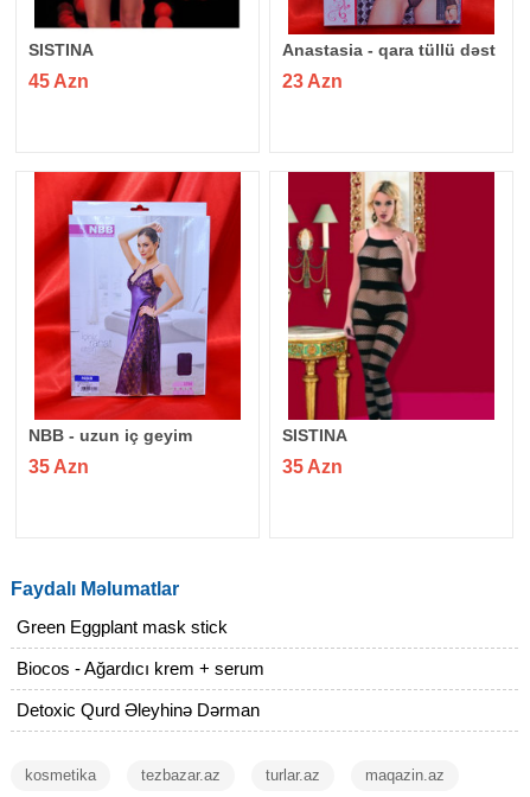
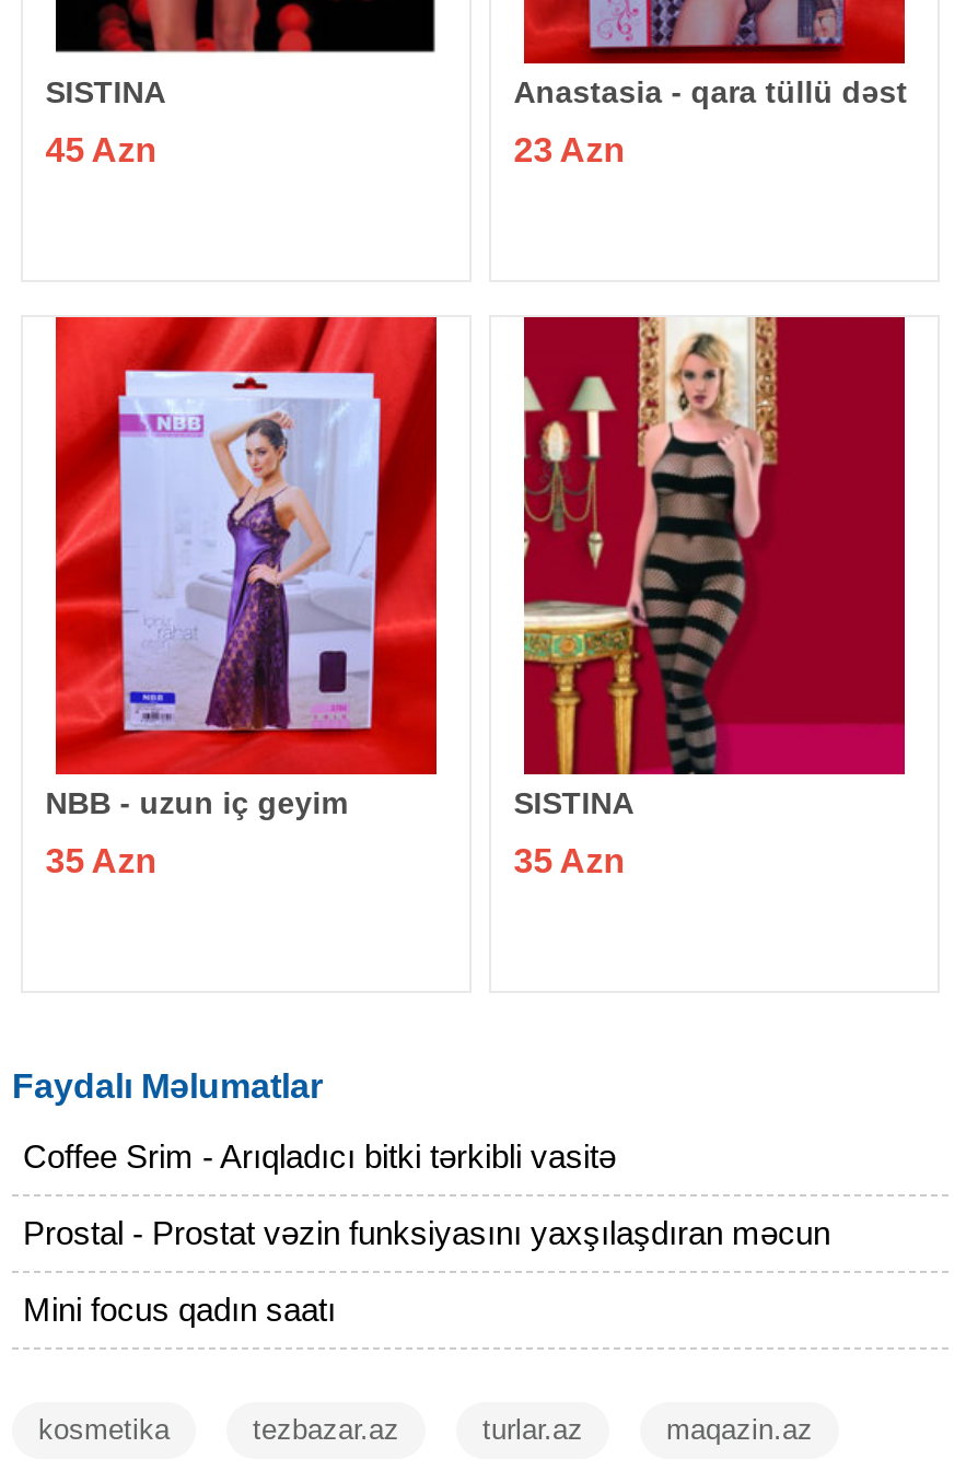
- Green Eggplant mask stick
+ Coffee Srim - Arıqladıcı bitki tərkibli vasitə

- Biocos - Ağardıcı krem + serum
+ Prostal - Prostat vəzin funksiyasını yaxşılaşdıran məcun

- Detoxic Qurd Əleyhinə Dərman
+ Mini focus qadın saatı
